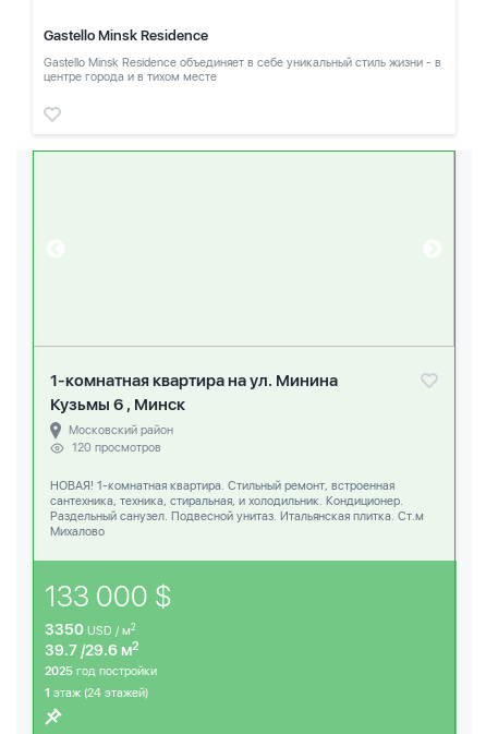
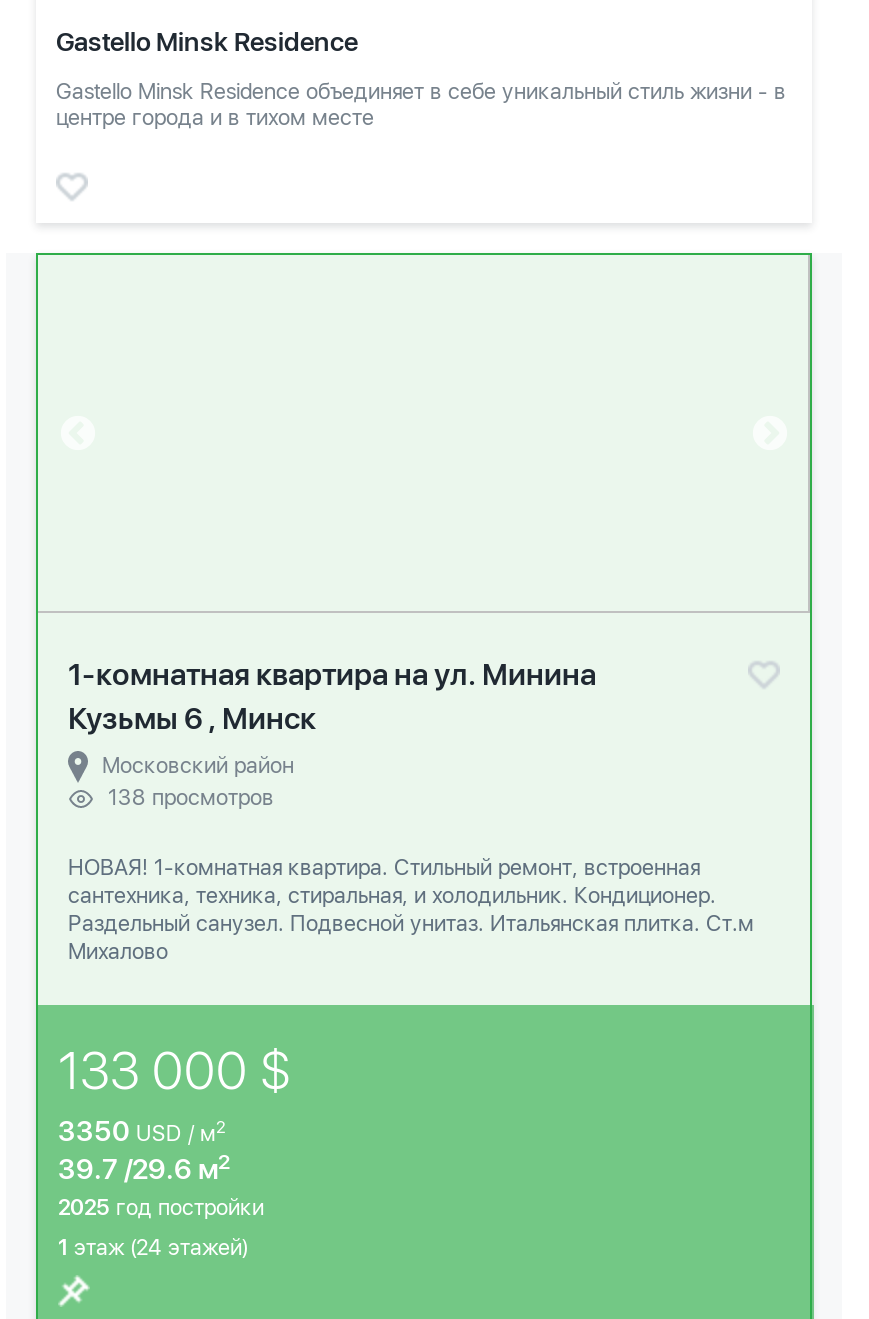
- 120 просмотров
+ 138 просмотров
